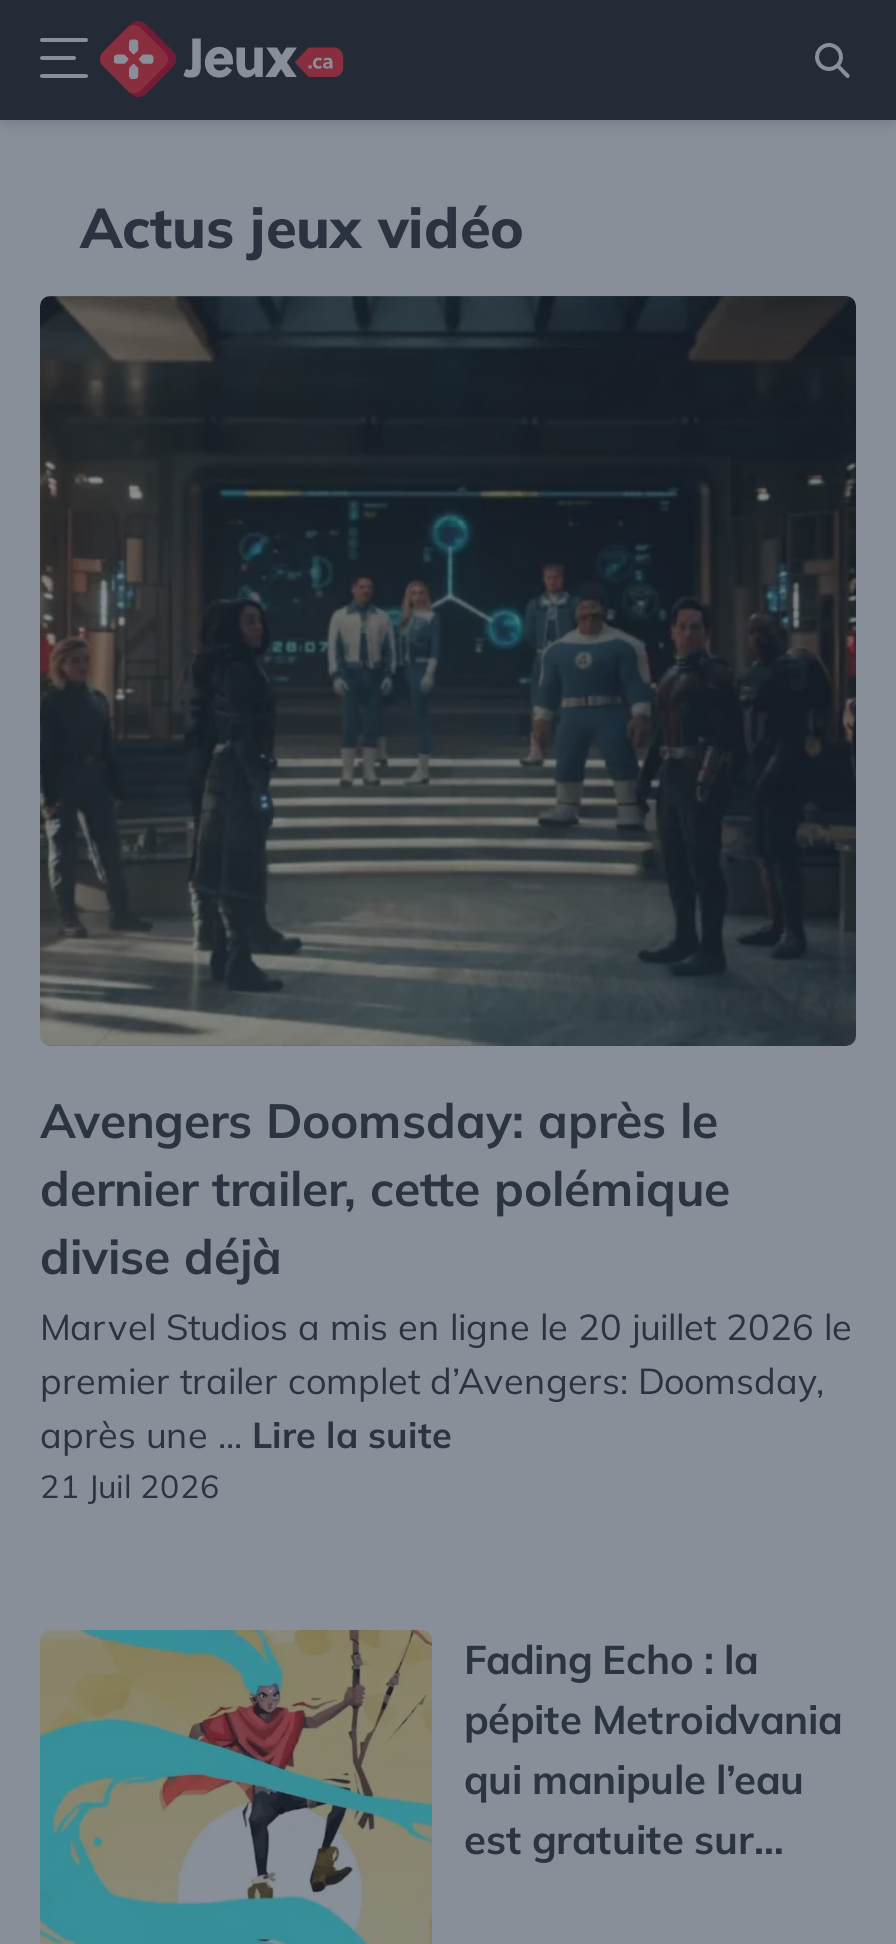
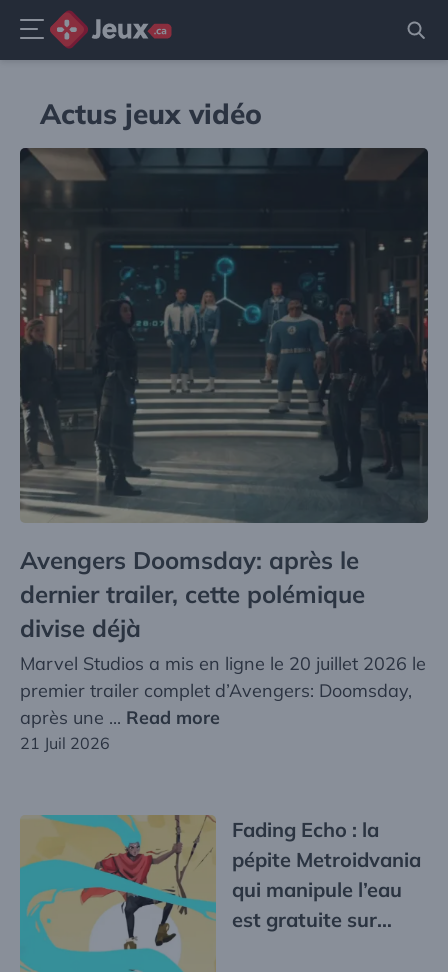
- après une ... Lire la suite
+ après une ... Read more
